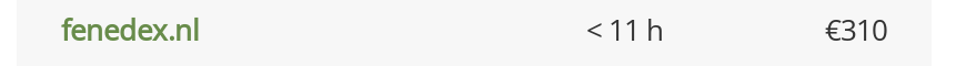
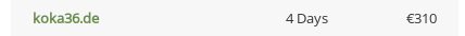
- fenedex.nl
- < 11 h
+ koka36.de
+ 4 Days
